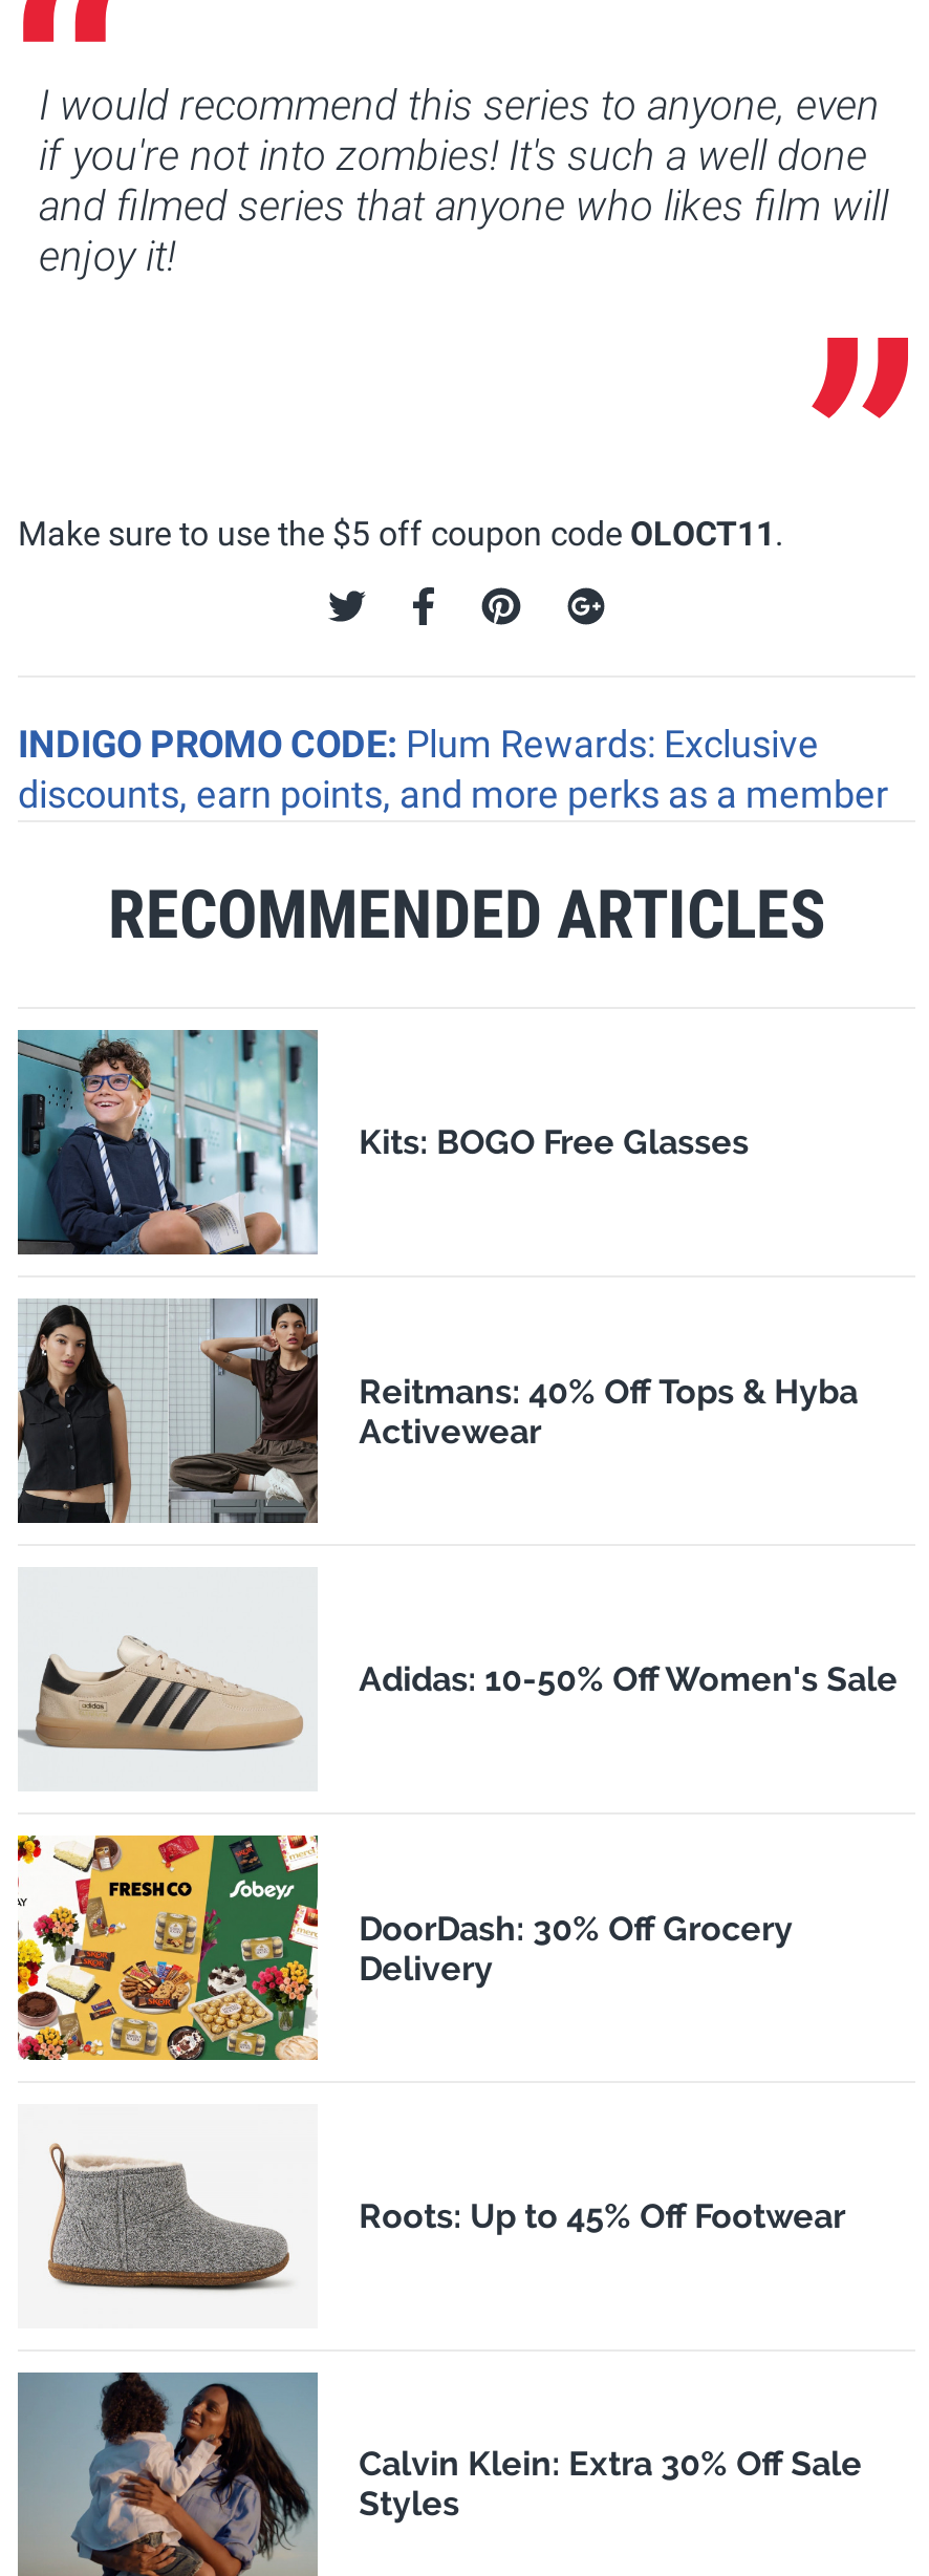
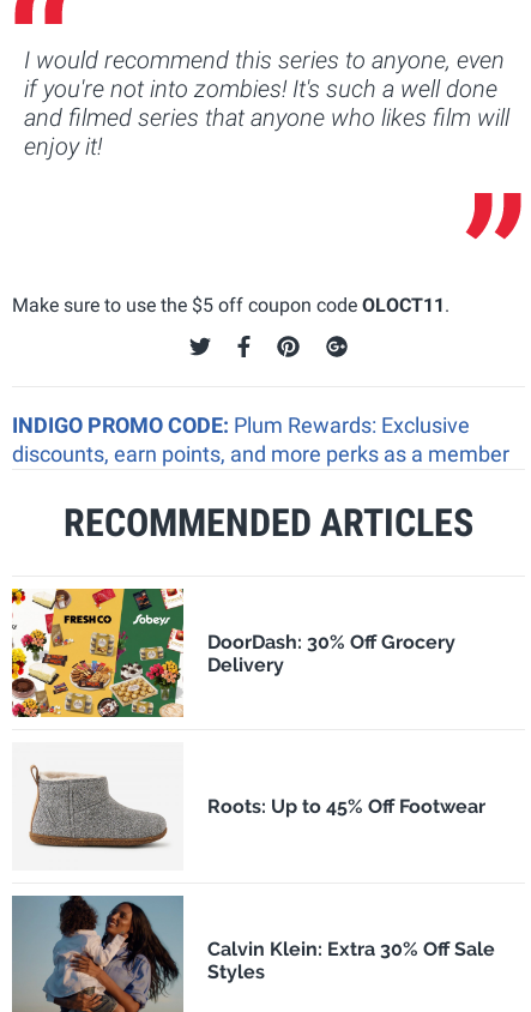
- [image]
- Kits: BOGO Free Glasses

- [image]
- Reitmans: 40% Off Tops & Hyba
- Activewear

- [image]
- Adidas: 10-50% Off Women's Sale
